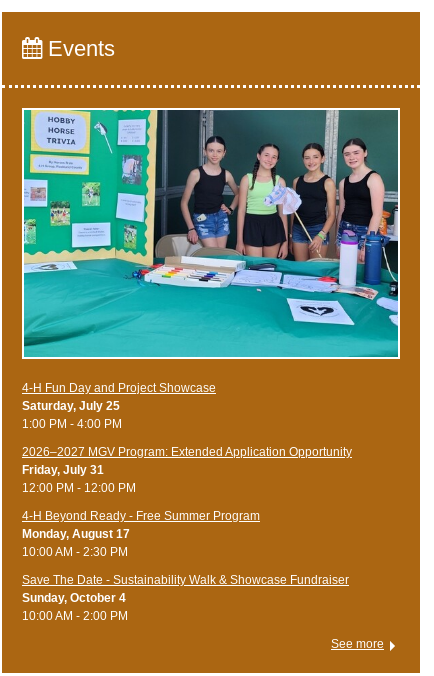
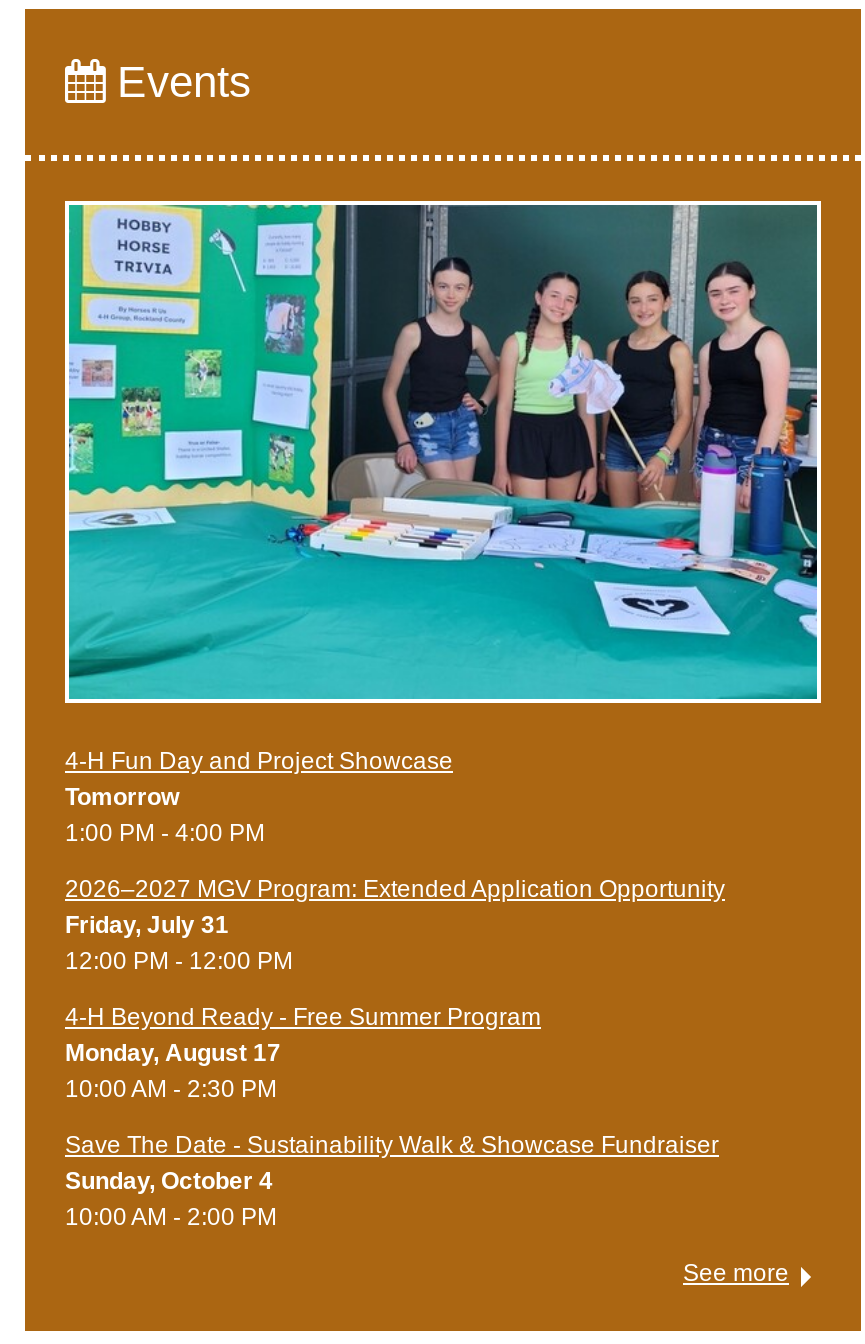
- Saturday, July 25
+ Tomorrow
